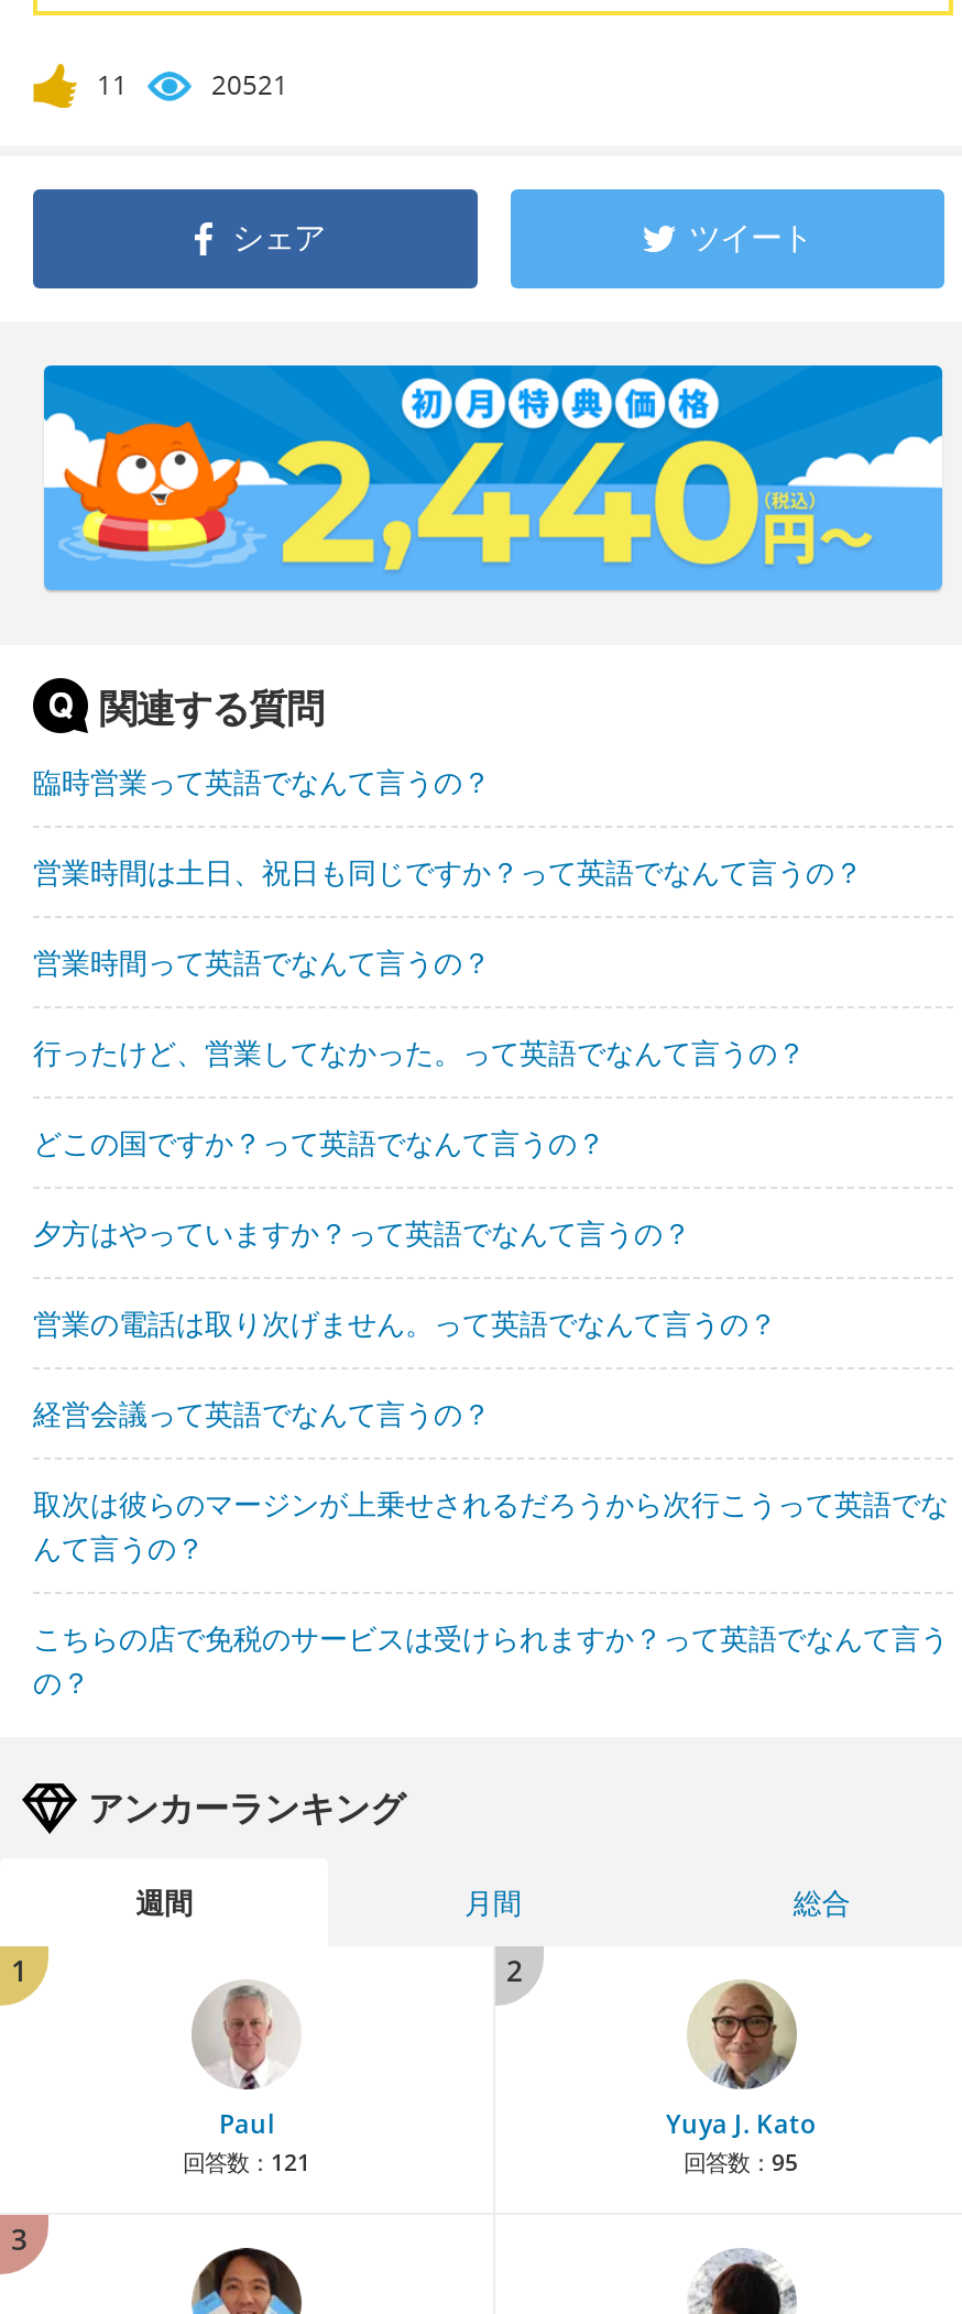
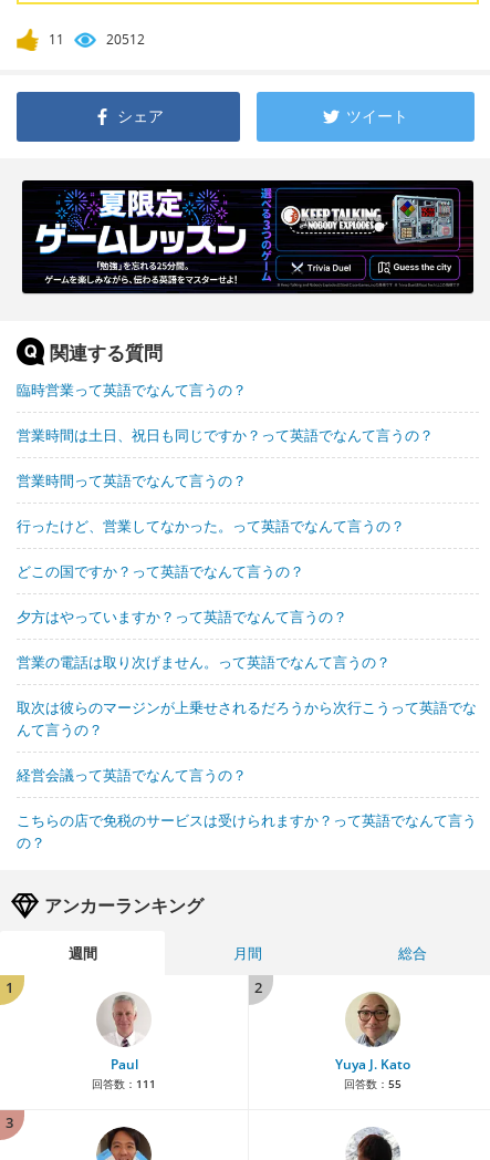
- 20521
+ 20512

- [image]
+ [image]

moved down: 経営会議って英語でなんて言うの？

moved up: 取次は彼らのマージンが上乗せされるだろうから次行こうって英語でな | んて言うの？

- 回答数：121
+ 回答数：111

- 回答数：95
+ 回答数：55
